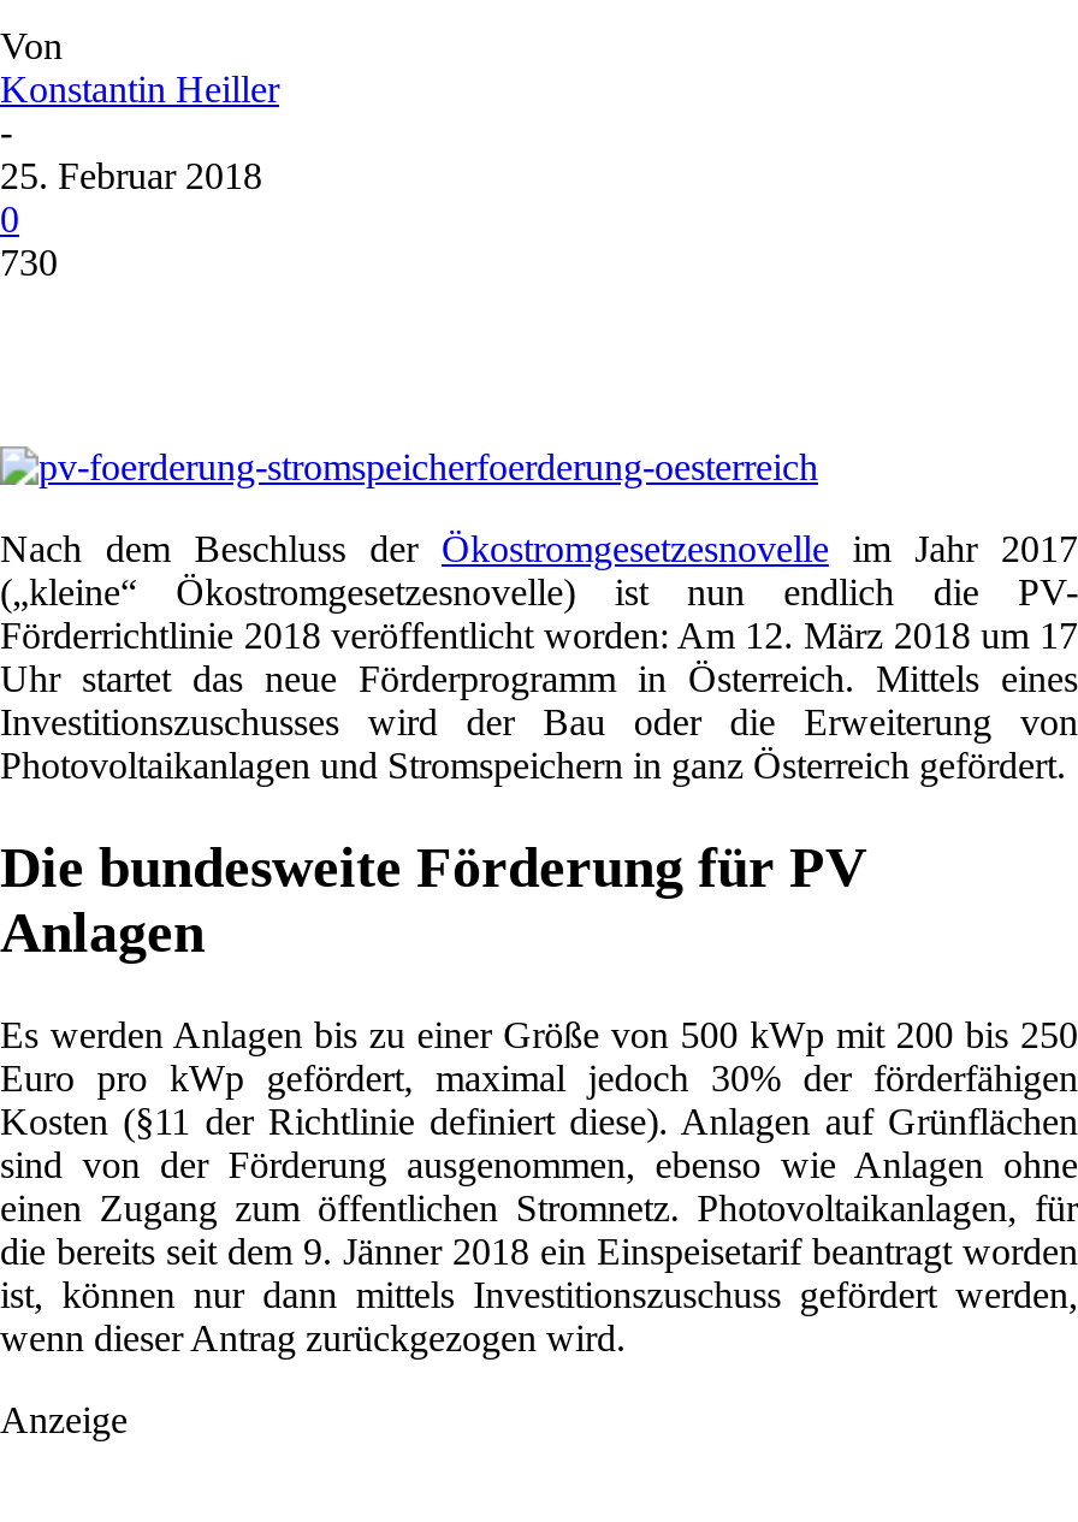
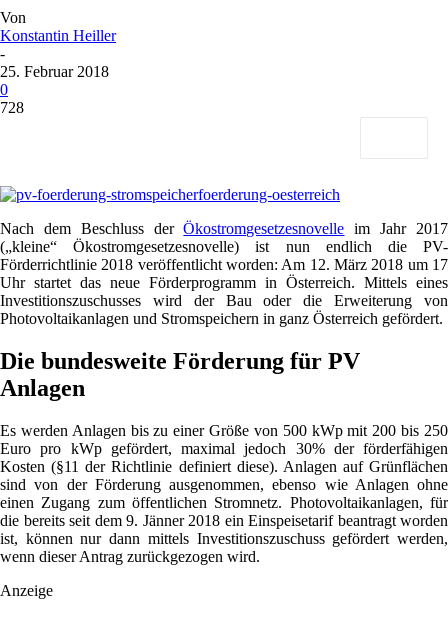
- 730
+ 728
